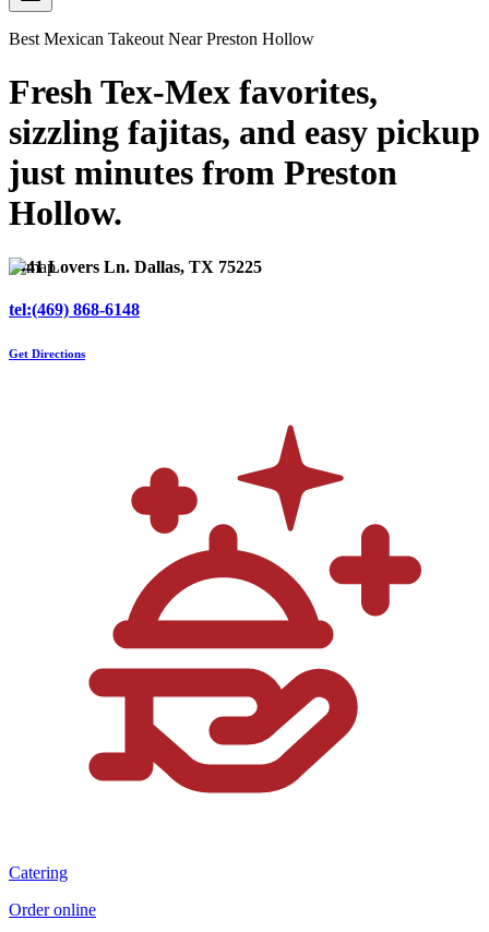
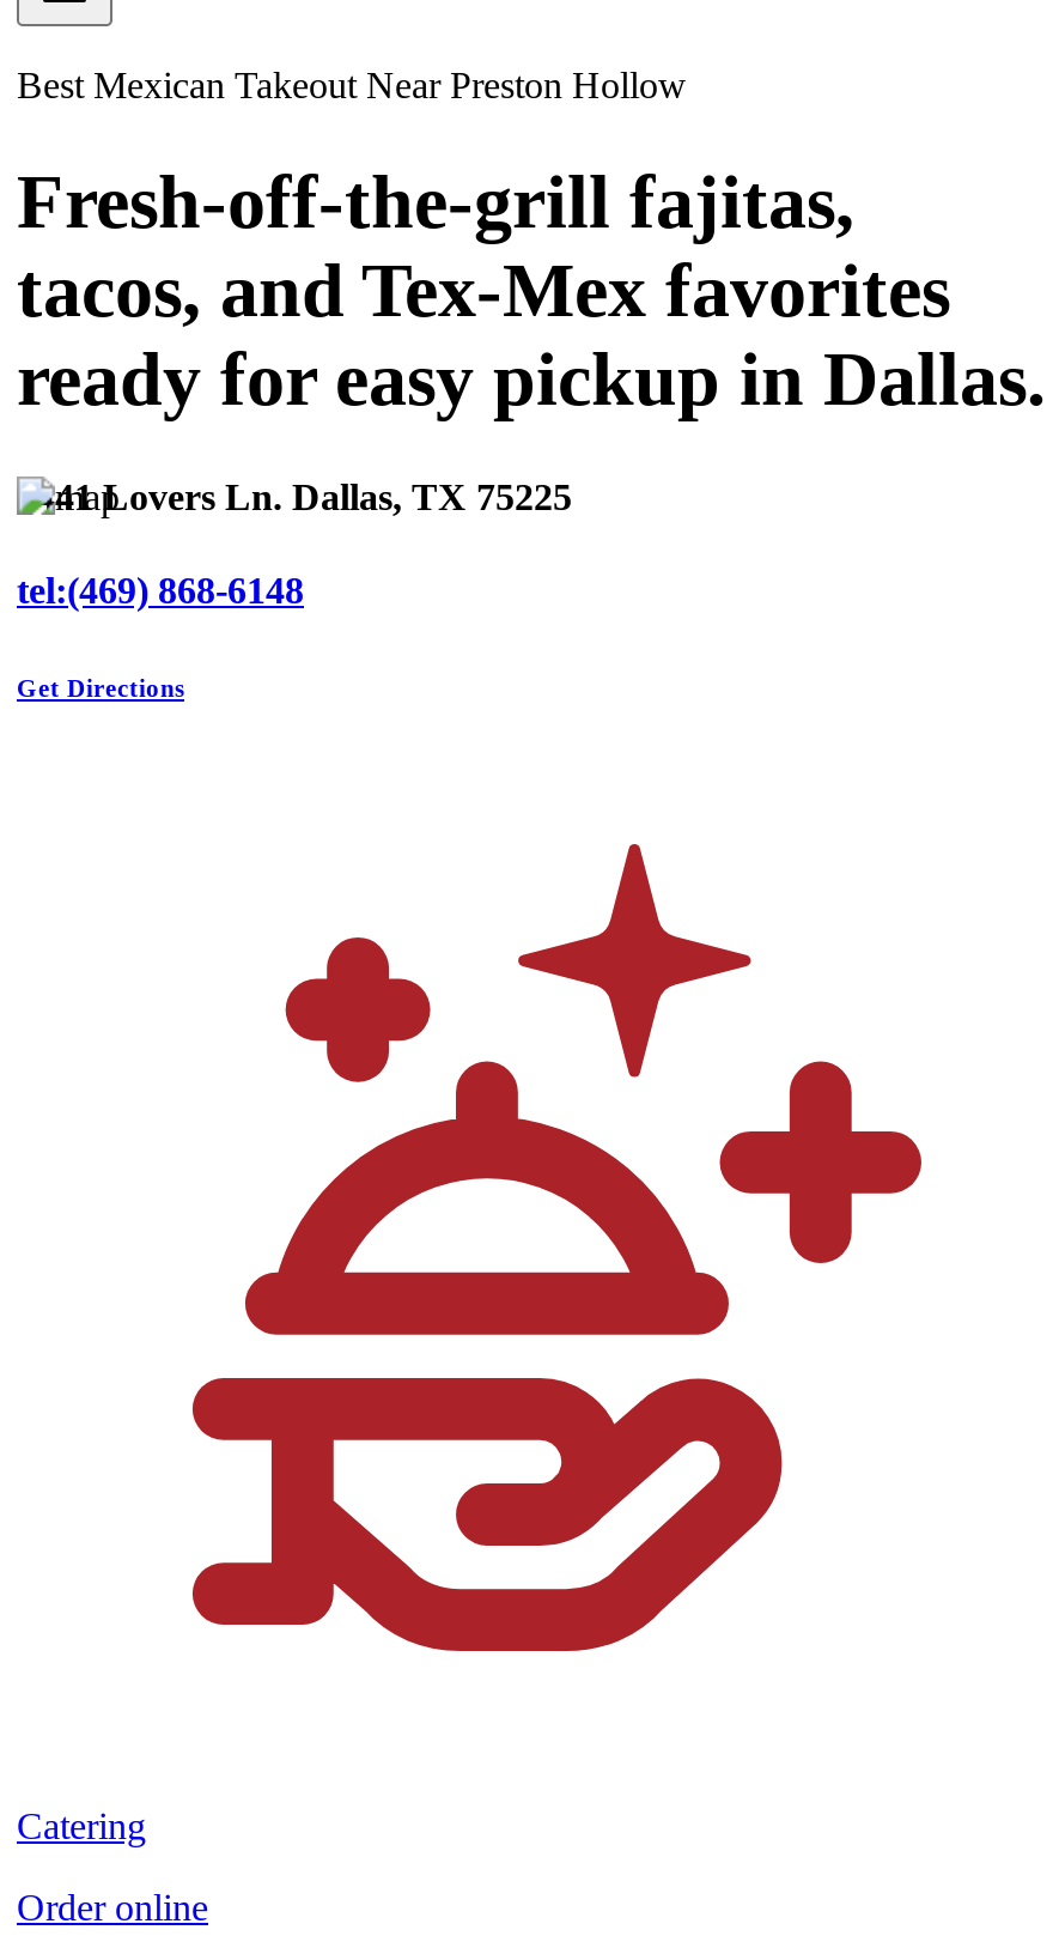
- Fresh Tex-Mex favorites,
- sizzling fajitas, and easy pickup
- just minutes from Preston
- Hollow.
+ Fresh-off-the-grill fajitas,
+ tacos, and Tex-Mex favorites
+ ready for easy pickup in Dallas.
